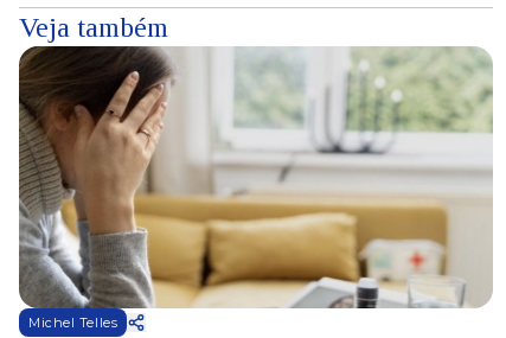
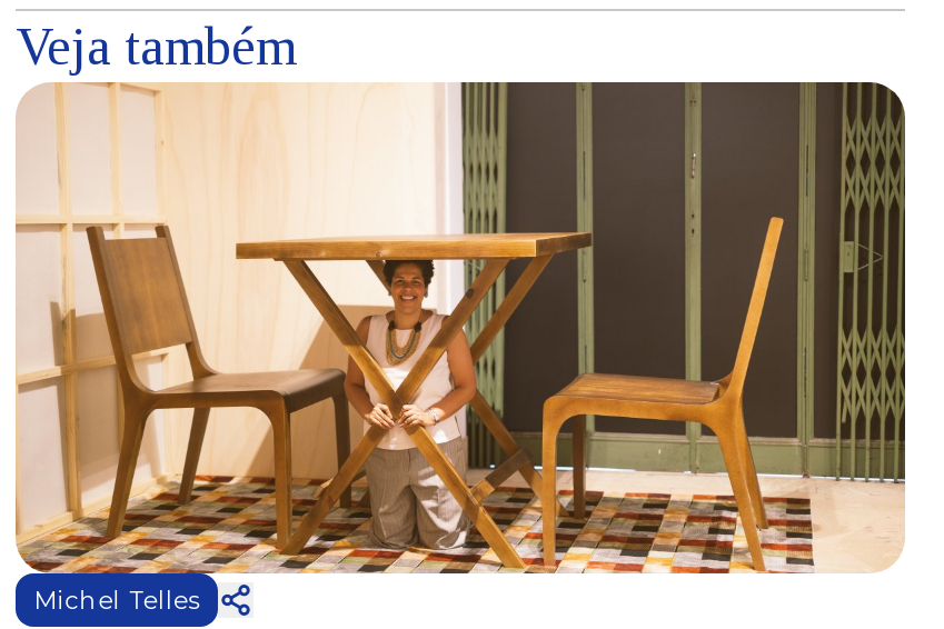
- [image]
+ [image]
